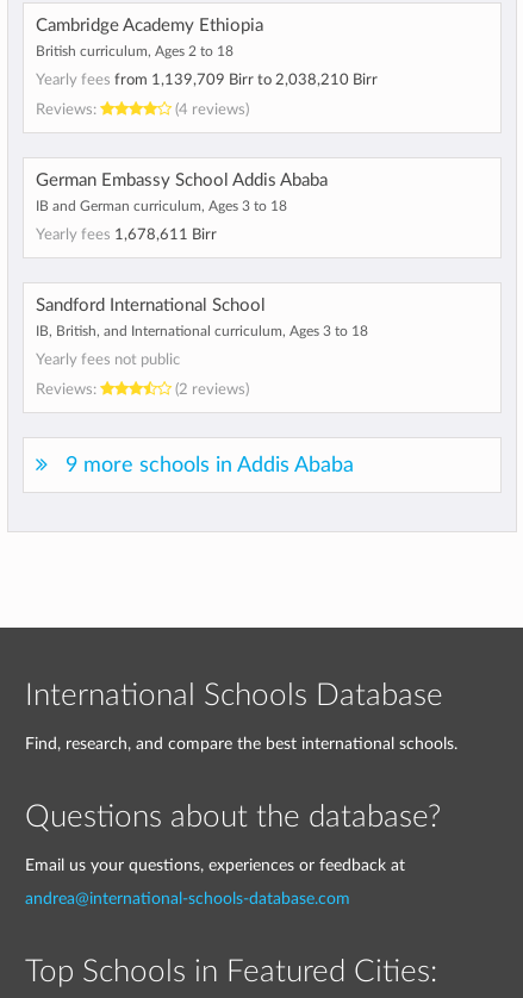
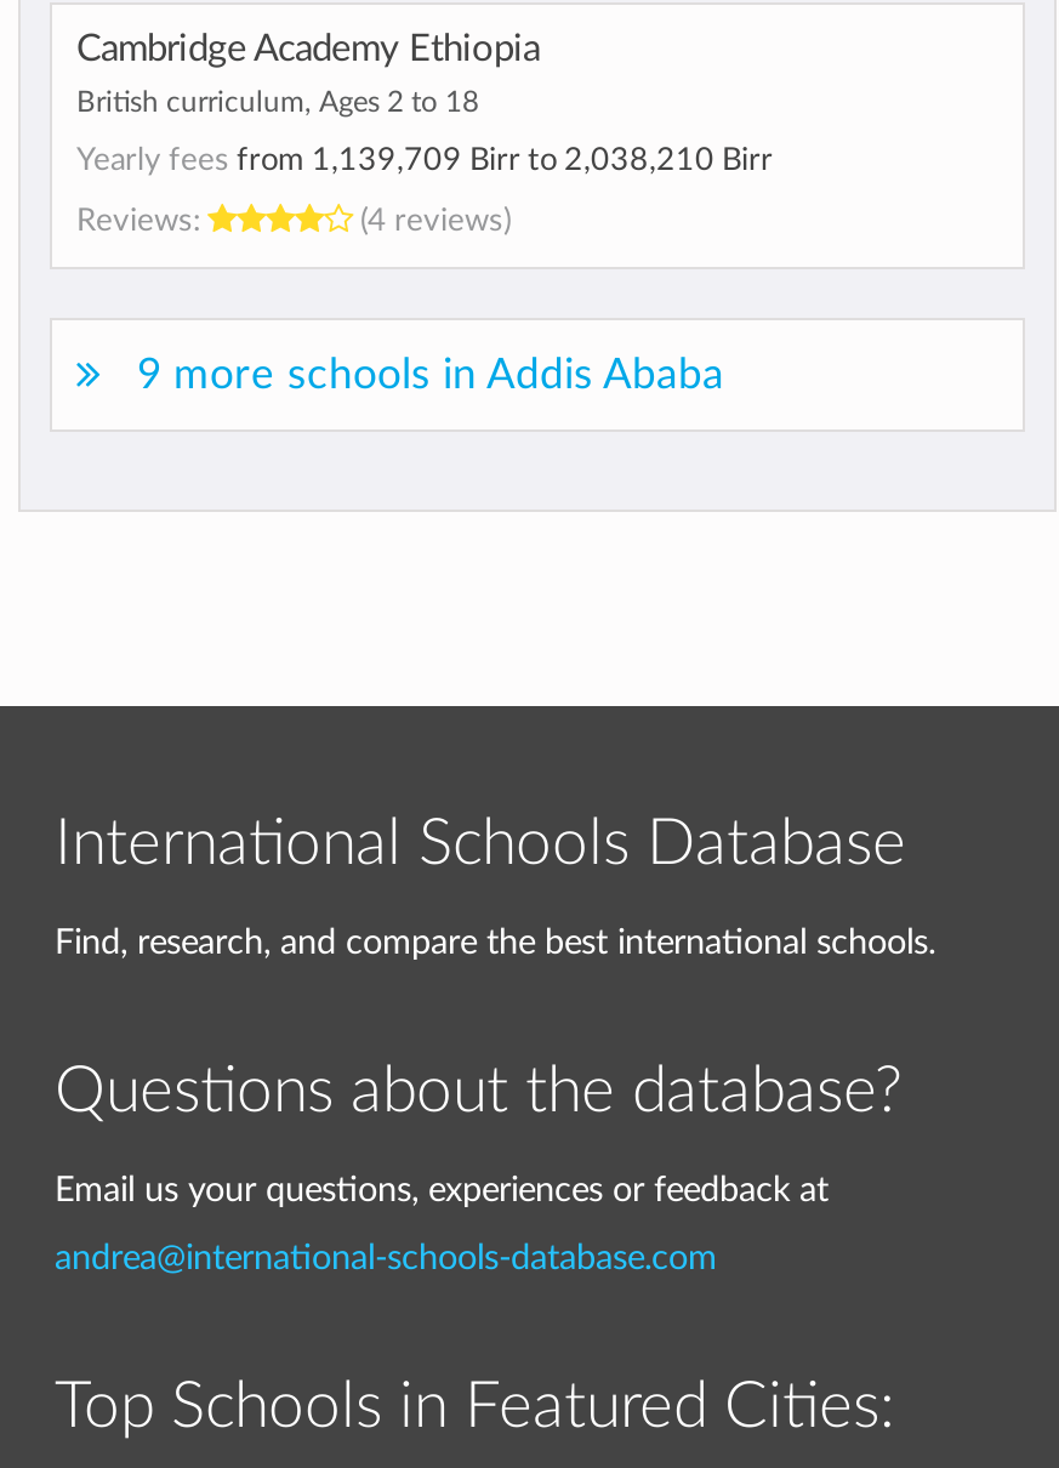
- German Embassy School Addis Ababa
- IB and German curriculum, Ages 3 to 18
- Yearly fees 1,678,611 Birr

- Sandford International School
- IB, British, and International curriculum, Ages 3 to 18
- Yearly fees not public
- Reviews:
- (2 reviews)
